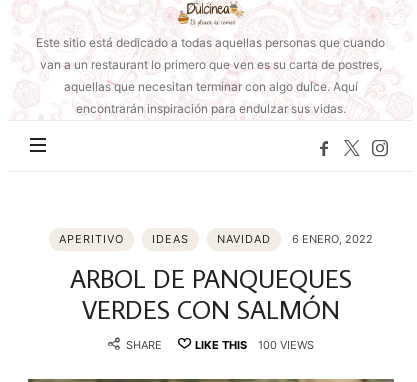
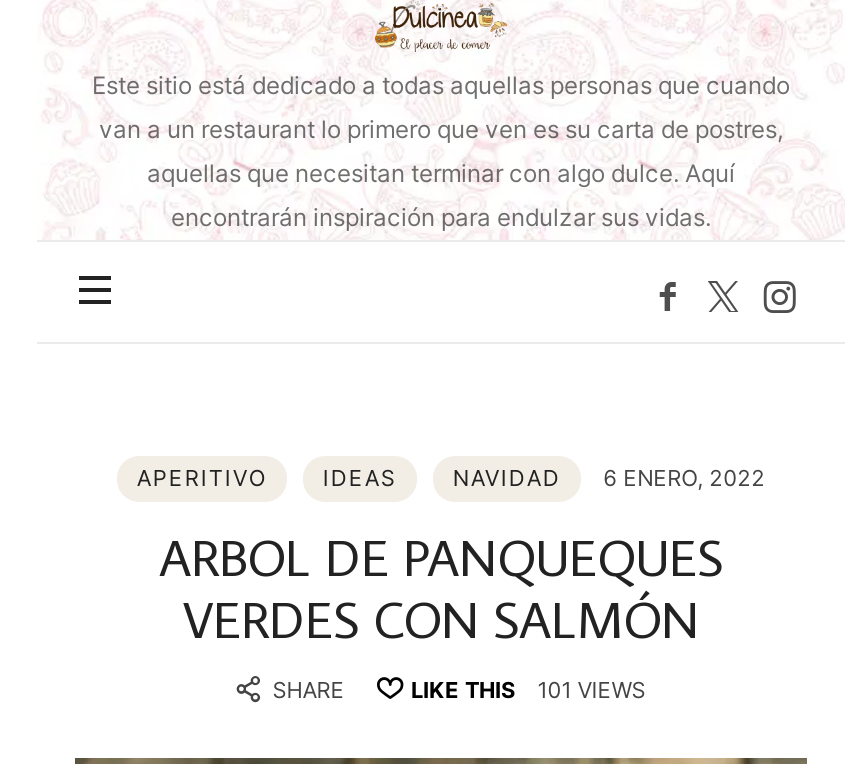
- LIKE THIS 100 VIEWS
+ LIKE THIS 101 VIEWS
